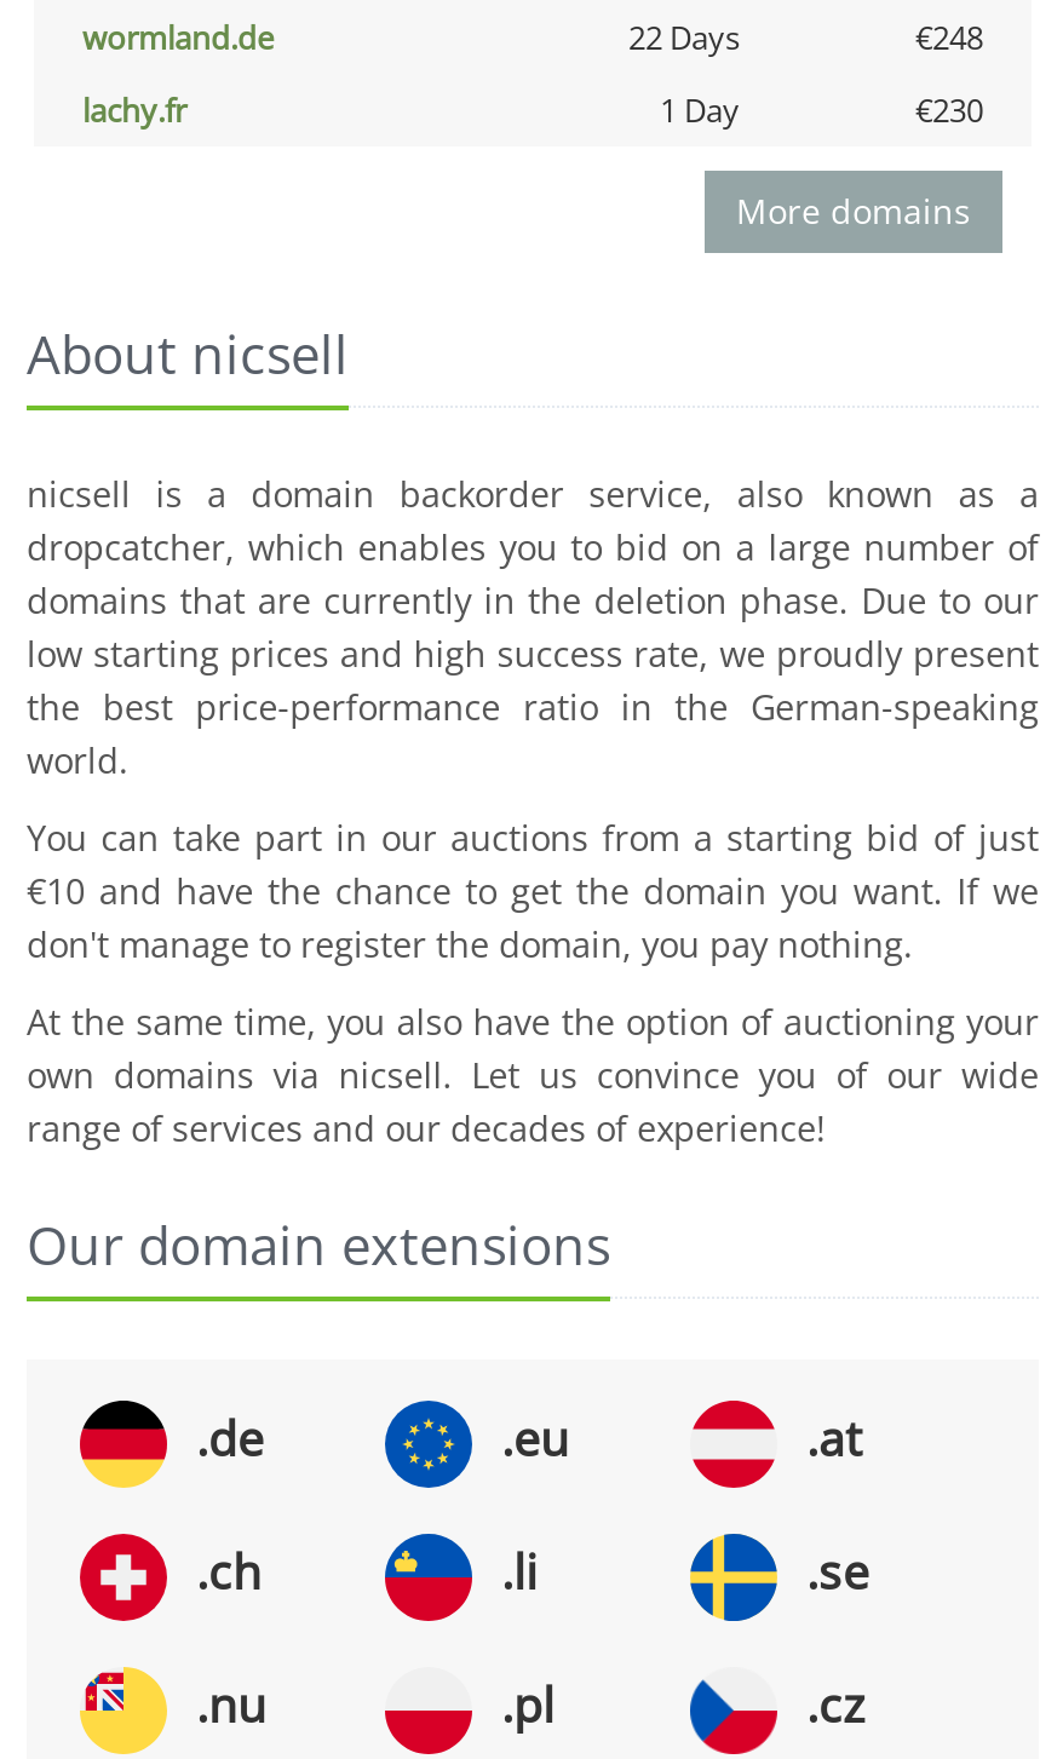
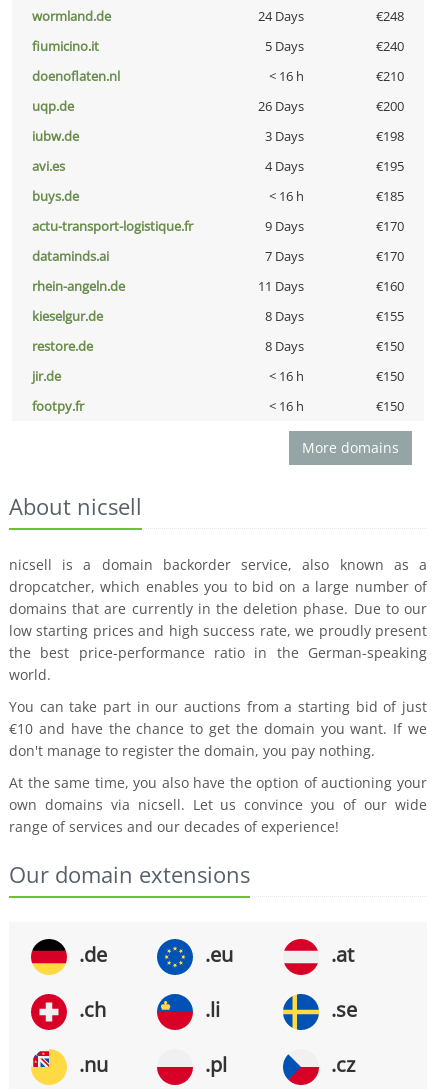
- 22 Days
+ 24 Days

- lachy.fr
- 1 Day
- €230
+ fiumicino.it
+ 5 Days
+ €240
+ doenoflaten.nl
+ < 16 h
+ €210
+ uqp.de
+ 26 Days
+ €200
+ iubw.de
+ 3 Days
+ €198
+ avi.es
+ 4 Days
+ €195
+ buys.de
+ < 16 h
+ €185
+ actu-transport-logistique.fr
+ 9 Days
+ €170
+ dataminds.ai
+ 7 Days
+ €170
+ rhein-angeln.de
+ 11 Days
+ €160
+ kieselgur.de
+ 8 Days
+ €155
+ restore.de
+ 8 Days
+ €150
+ jir.de
+ < 16 h
+ €150
+ footpy.fr
+ < 16 h
+ €150
